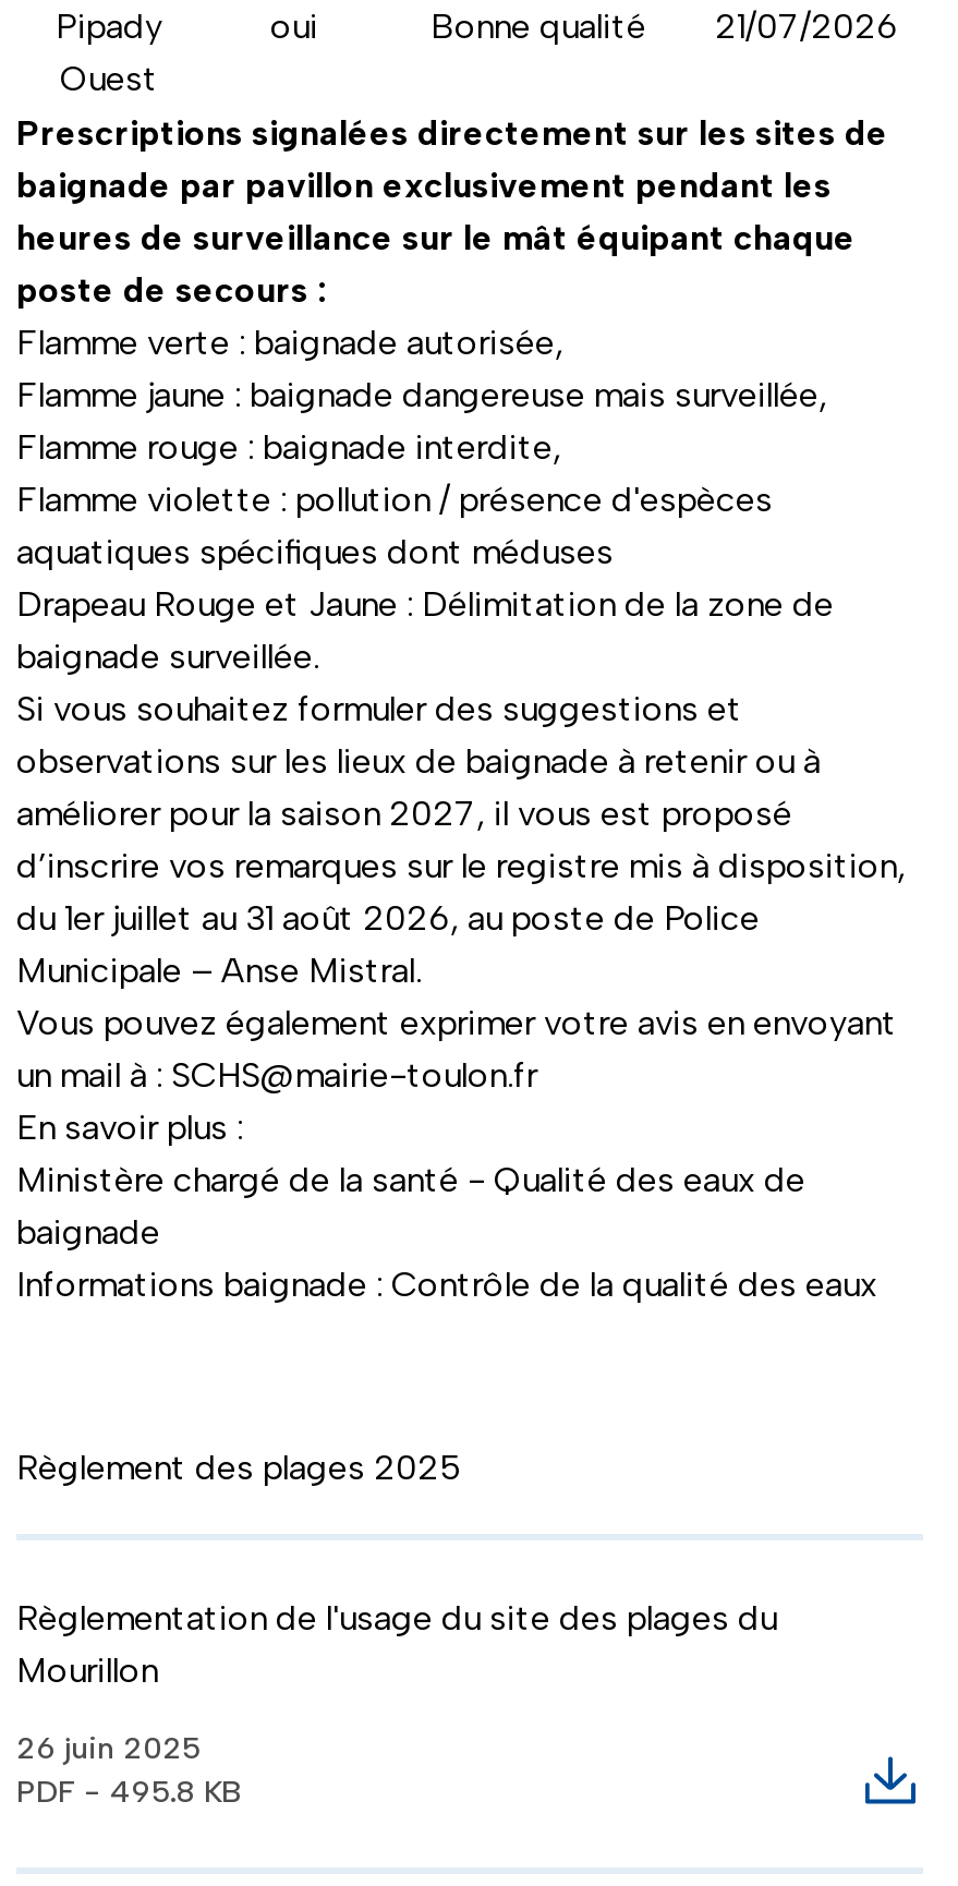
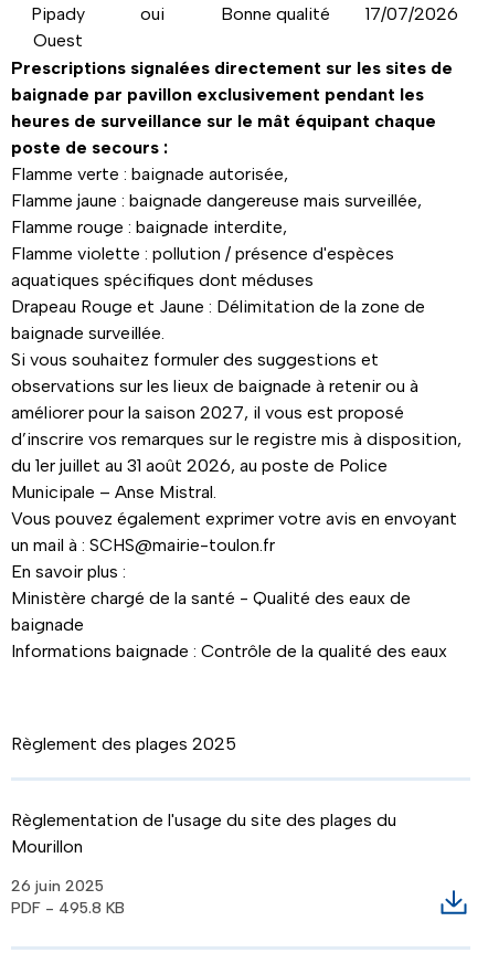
- Bonne qualité 21/07/2026
+ Bonne qualité 17/07/2026
